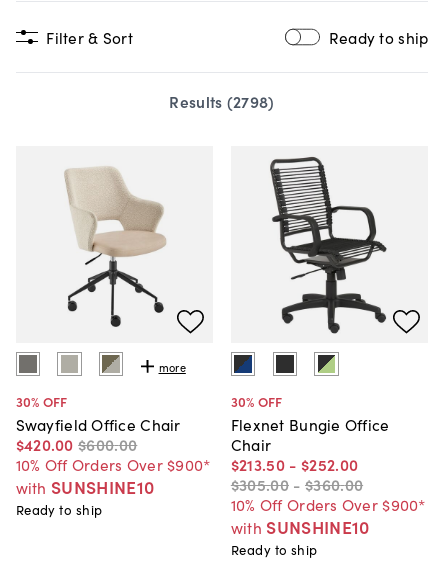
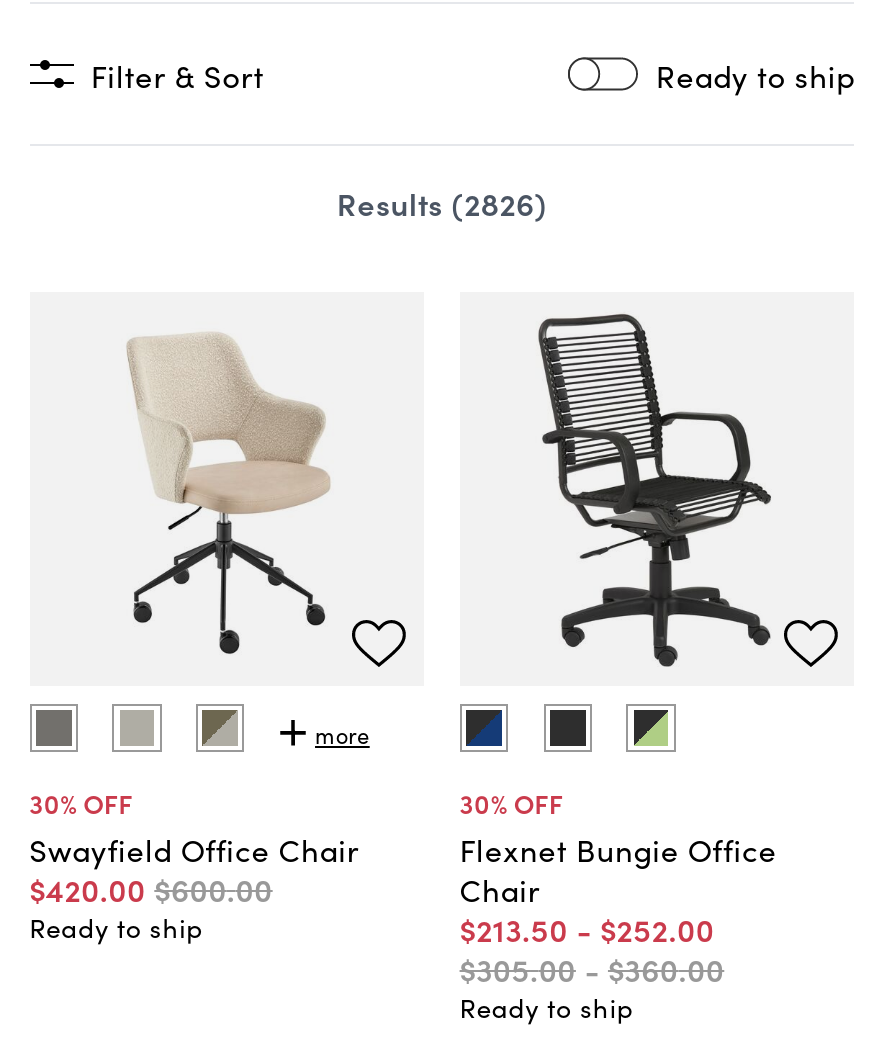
- Results (2798)
+ Results (2826)

- 10% Off Orders Over $900*
- with SUNSHINE10

- 10% Off Orders Over $900*
- with SUNSHINE10
